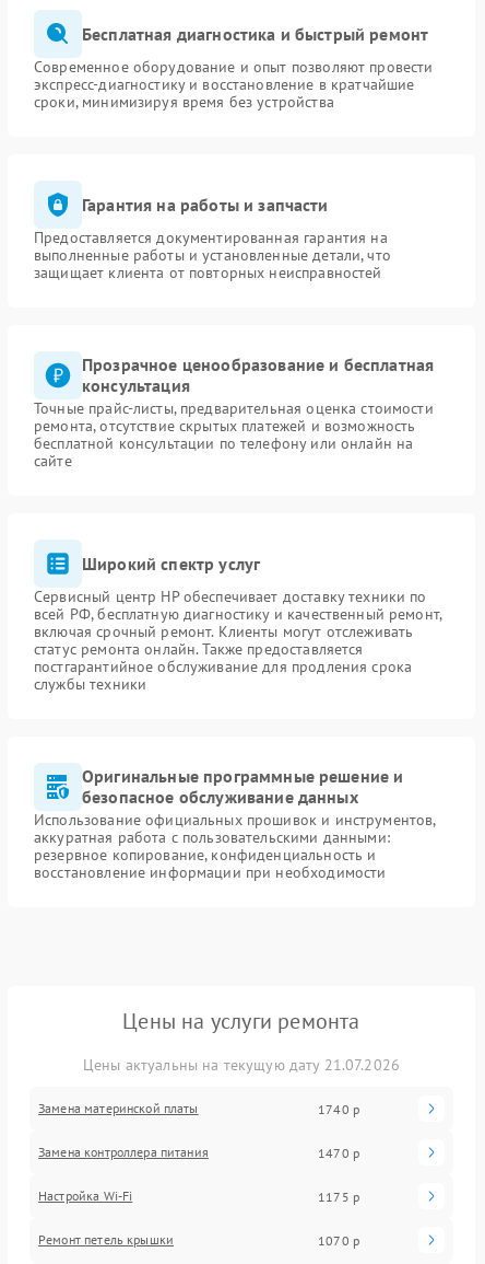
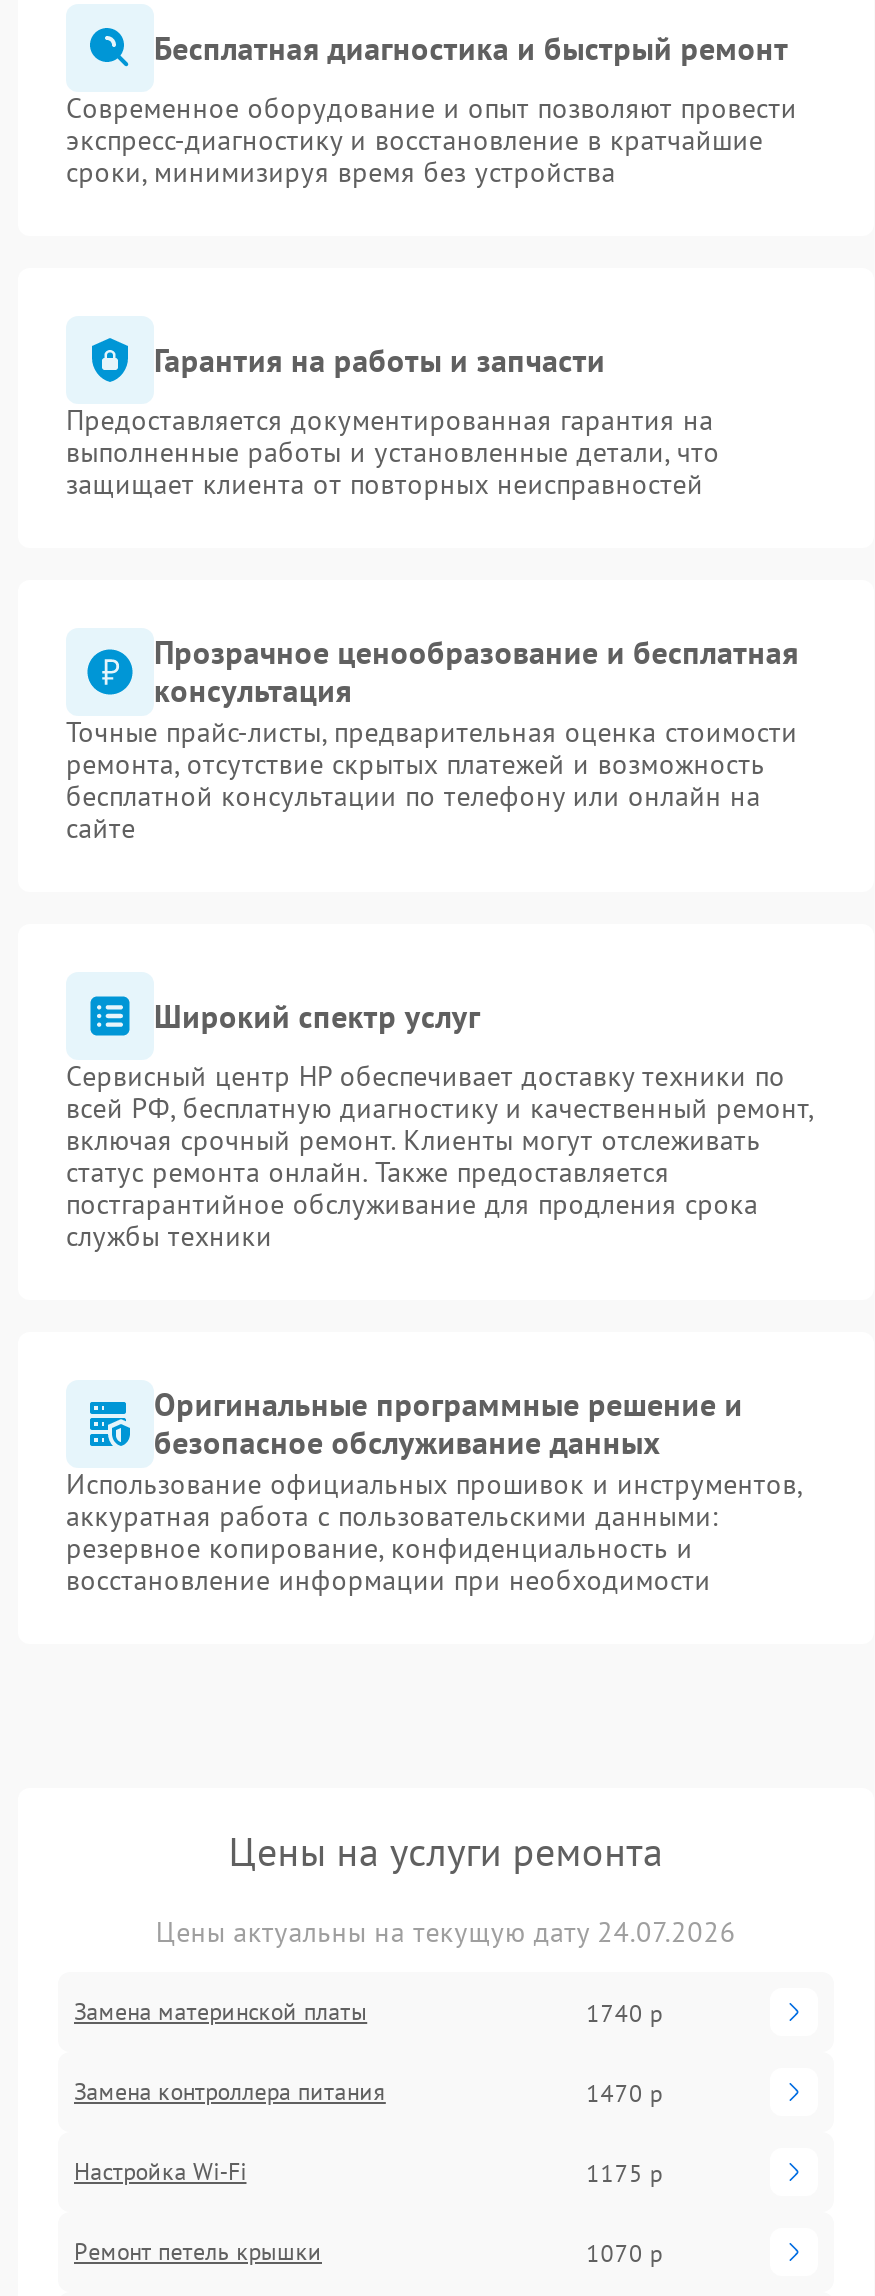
- Цены актуальны на текущую дату 21.07.2026
+ Цены актуальны на текущую дату 24.07.2026
